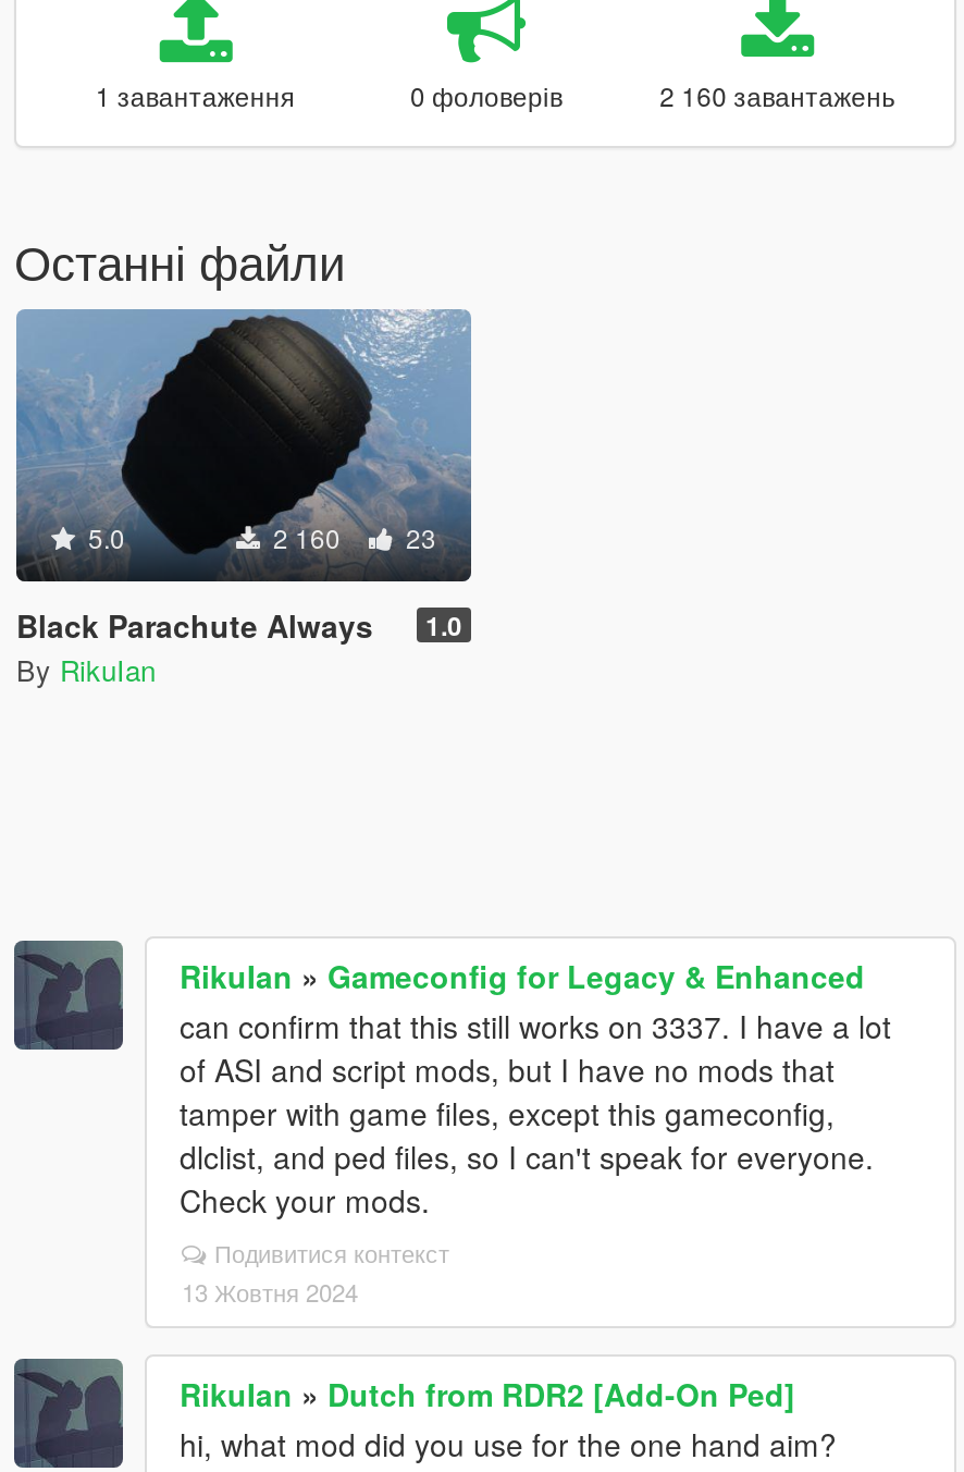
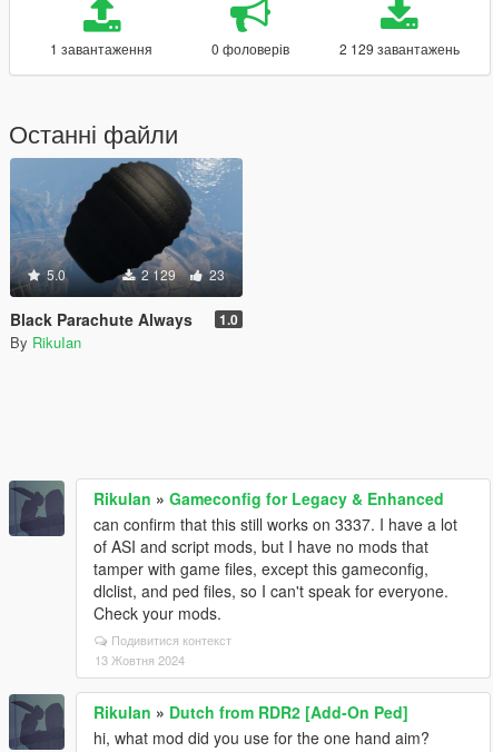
- 2 160 завантажень
+ 2 129 завантажень

- 2 160 23
+ 2 129 23
